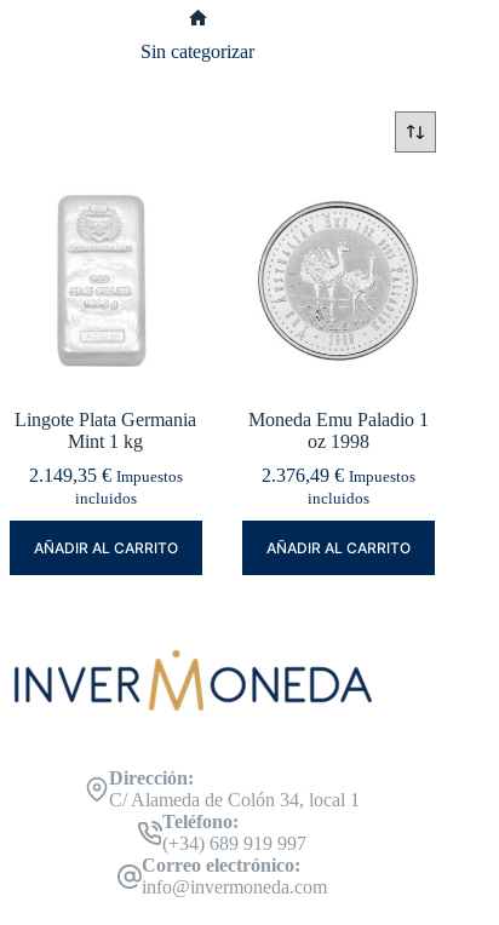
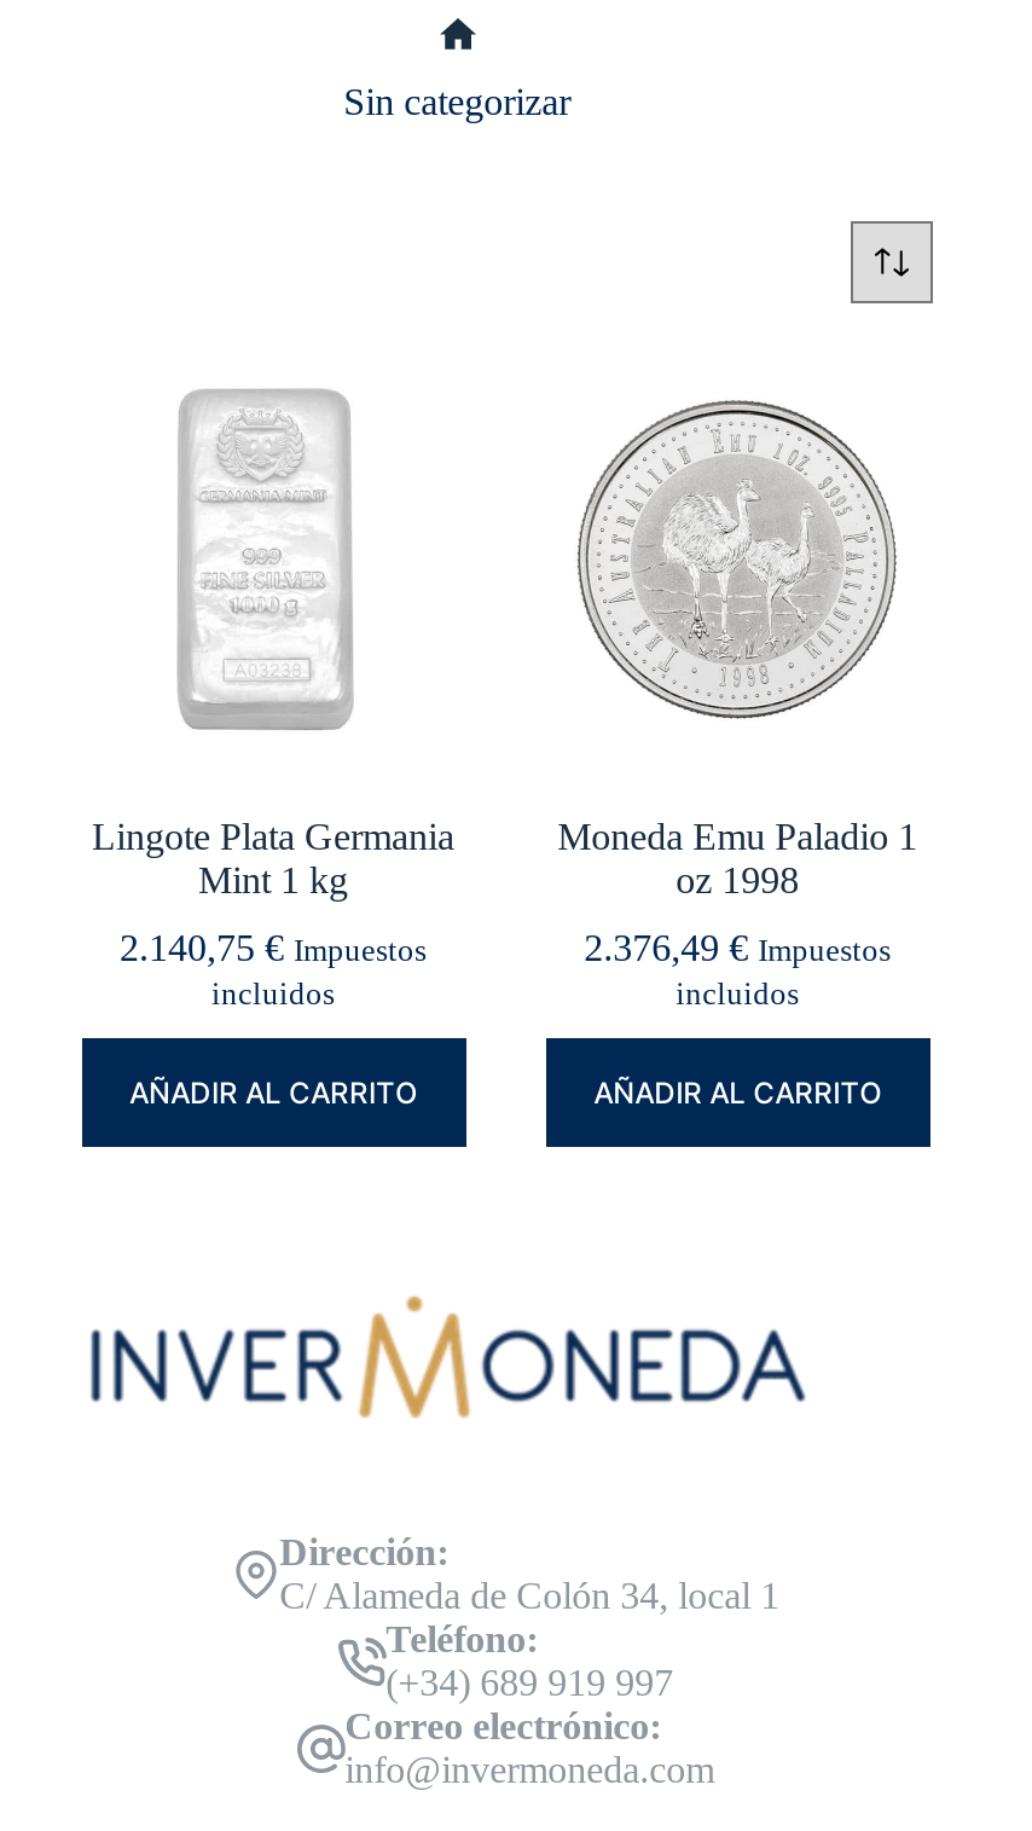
- 2.149,35 € Impuestos
+ 2.140,75 € Impuestos
